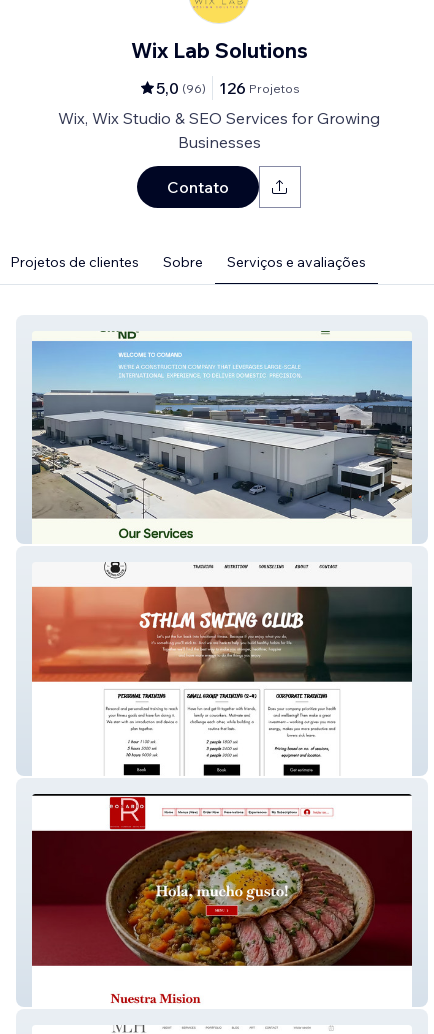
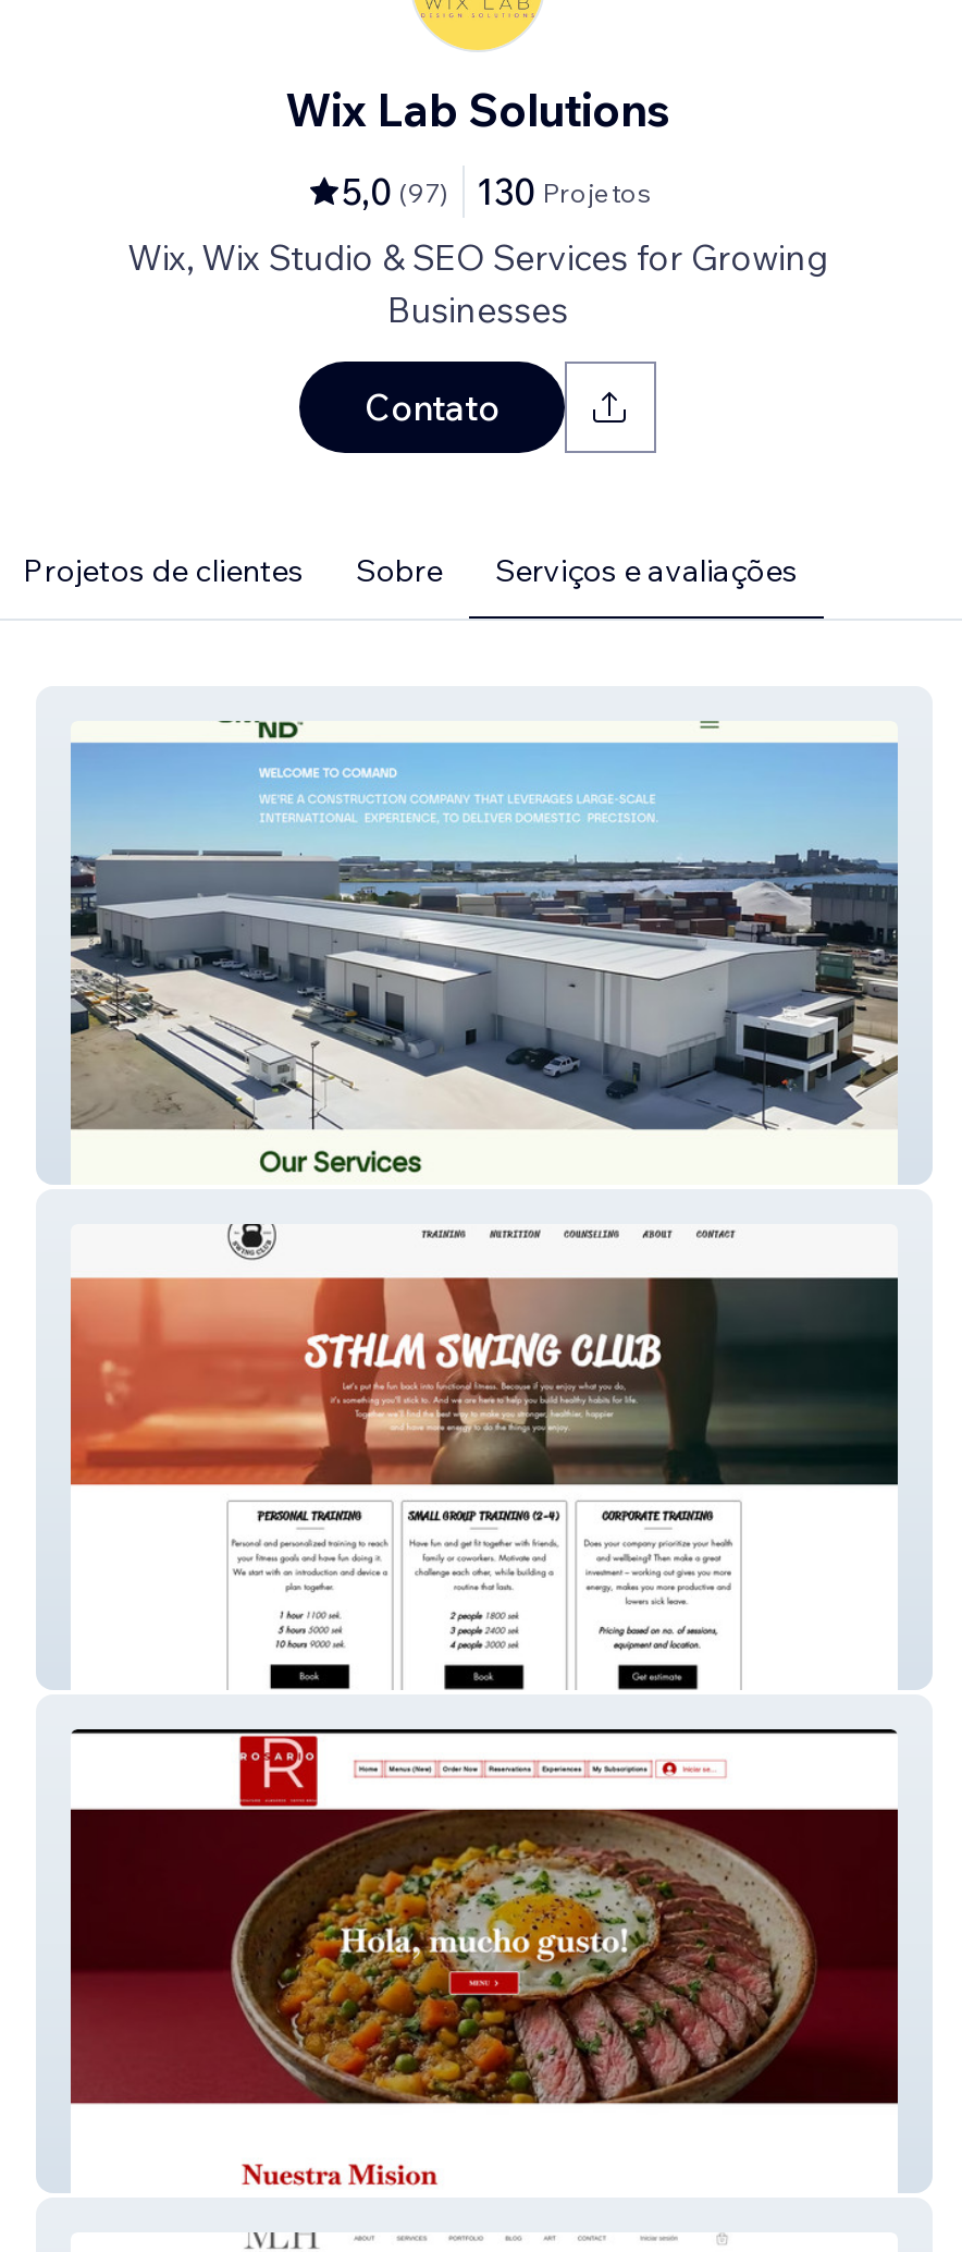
- 5,0 (96)
+ 5,0 (97)

- 126 Projetos
+ 130 Projetos
